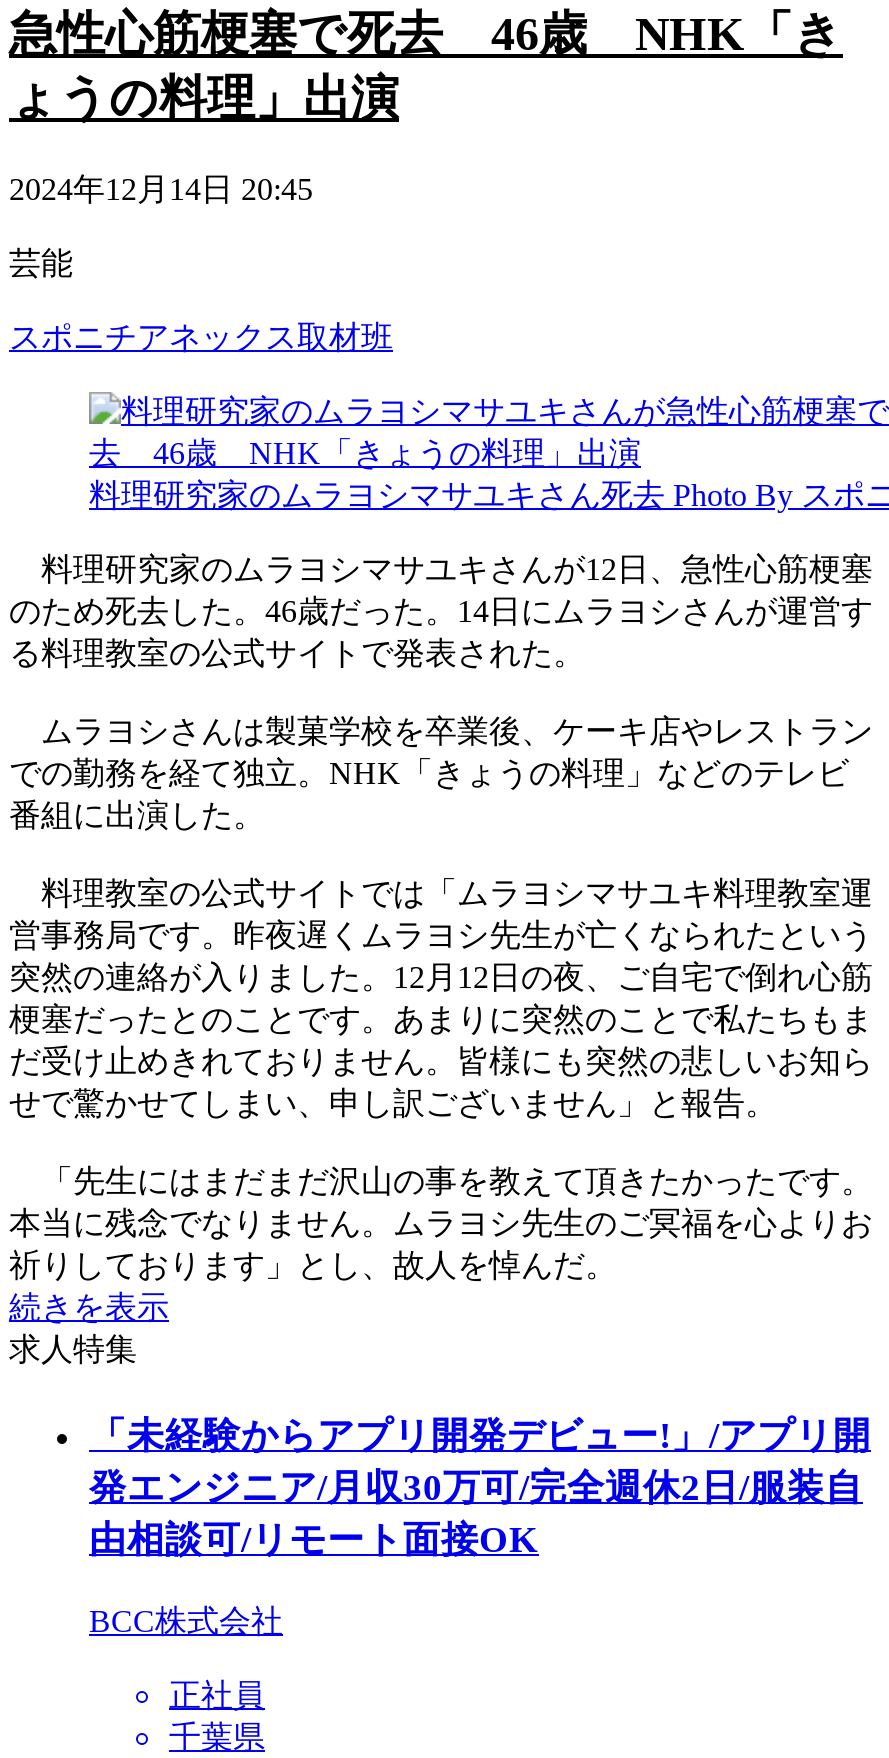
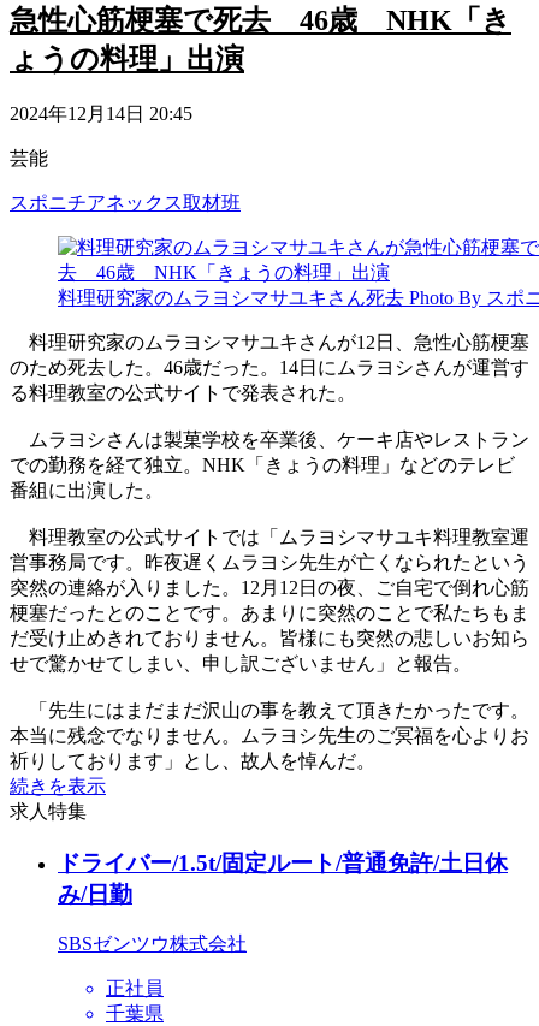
- 「未経験からアプリ開発デビュー!」/アプリ開
- 発エンジニア/月収30万可/完全週休2日/服装自
- 由相談可/リモート面接OK
+ ドライバー/1.5t/固定ルート/普通免許/土日休
+ み/日勤

- BCC株式会社
+ SBSゼンツウ株式会社
